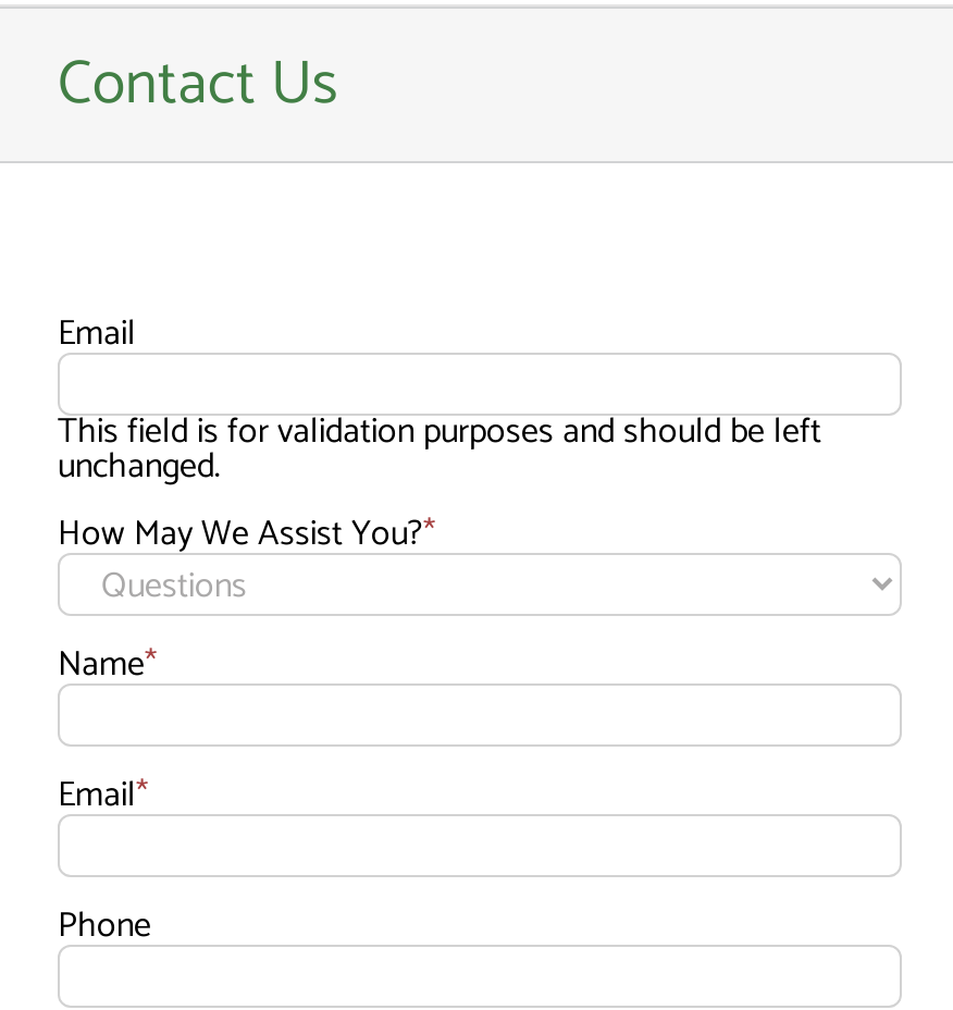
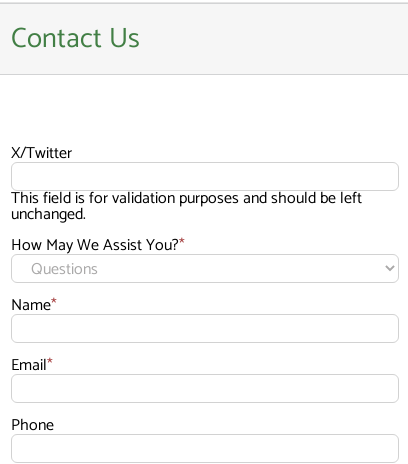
- Email
+ X/Twitter
